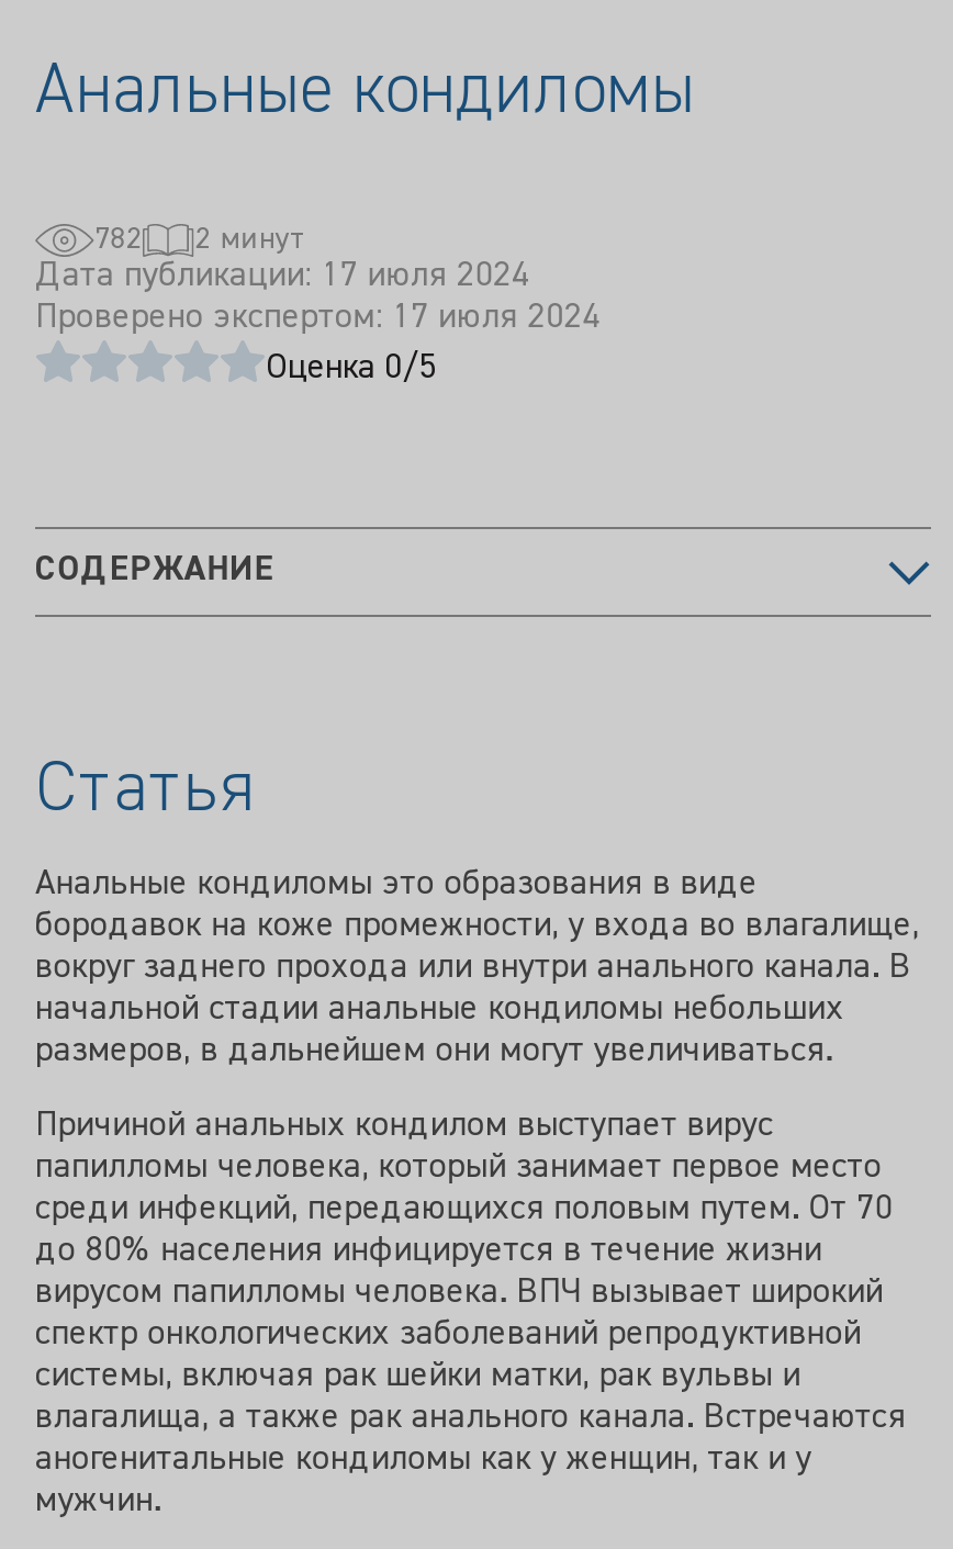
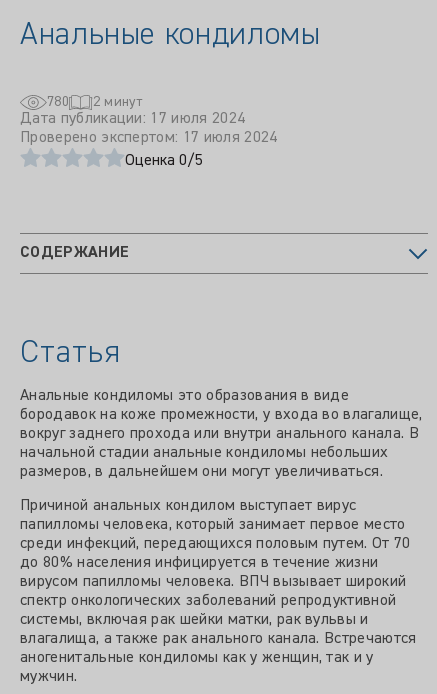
- 782 2 минут
+ 780 2 минут
